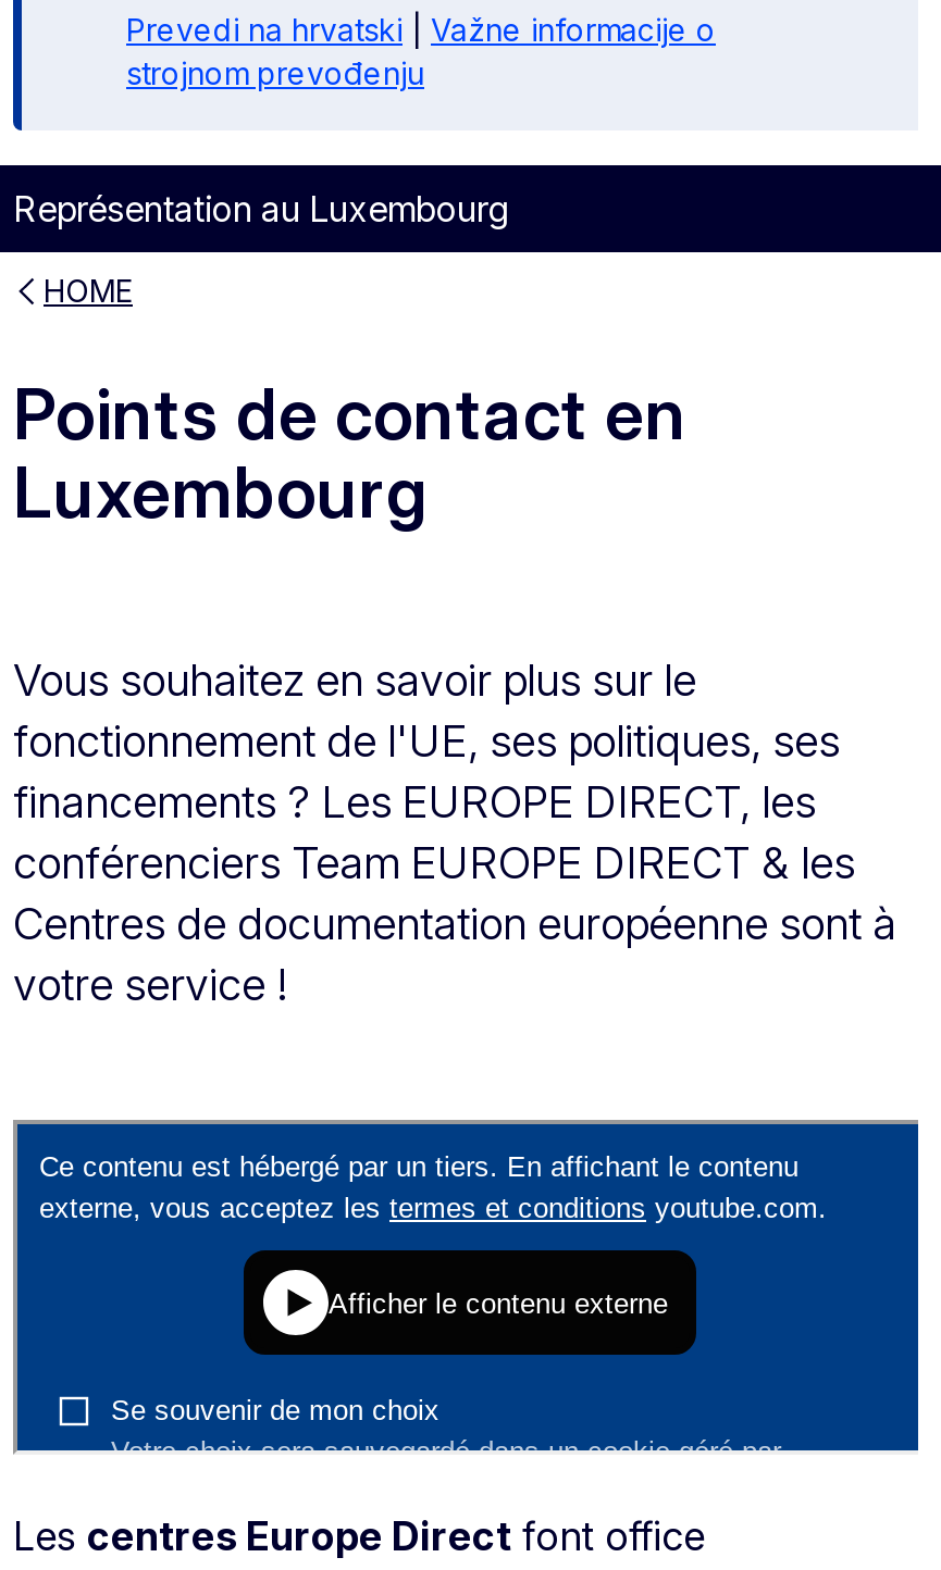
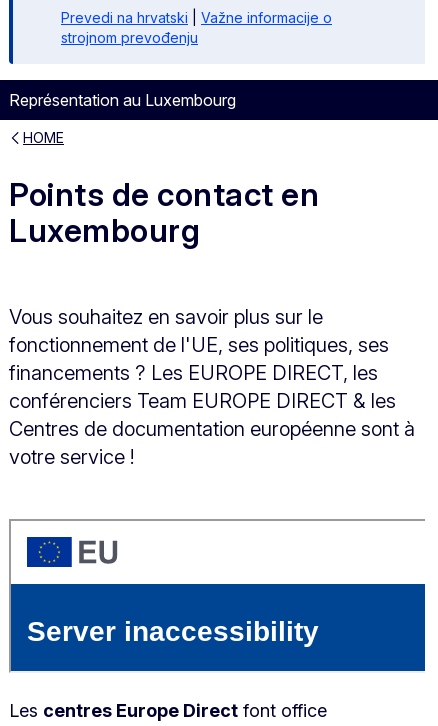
- [image]
+ [image]
